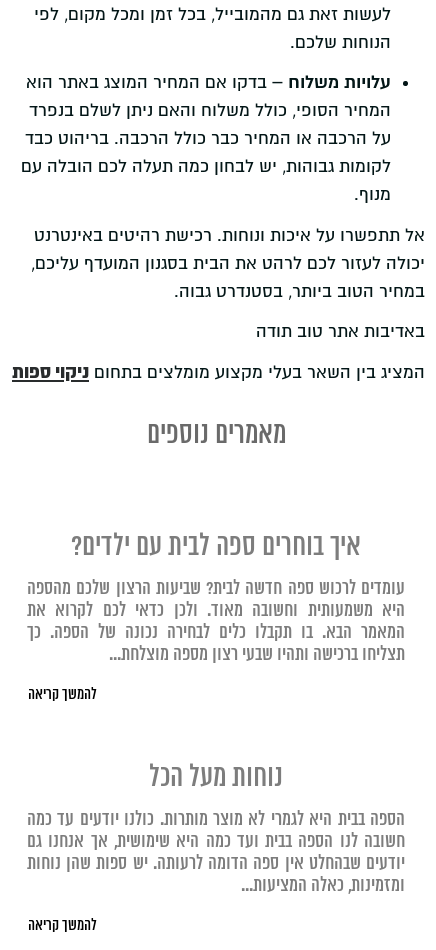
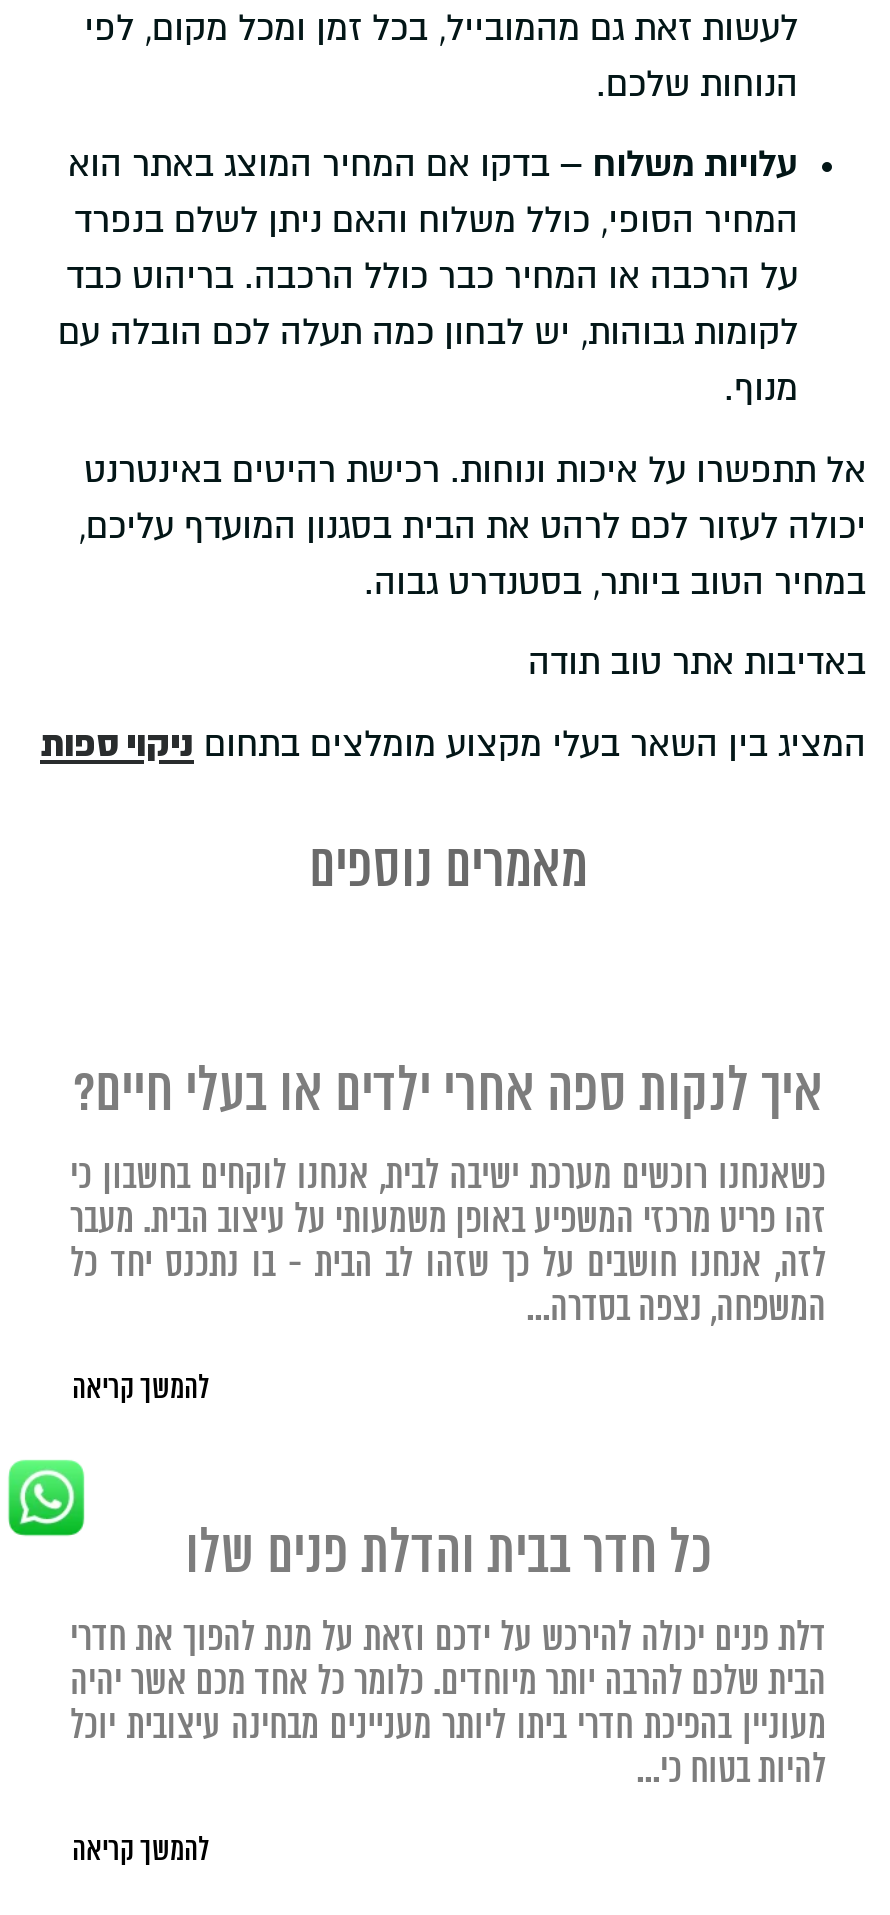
- איך בוחרים ספה לבית עם ילדים?
- עומדים לרכוש ספה חדשה לבית? שביעות הרצון שלכם מהספה
- היא משמעותית וחשובה מאוד. ולכן כדאי לכם לקרוא את
- המאמר הבא. בו תקבלו כלים לבחירה נכונה של הספה. כך
- תצליחו ברכישה ותהיו שבעי רצון מספה מוצלחת...
+ איך לנקות ספה אחרי ילדים או בעלי חיים?
+ כשאנחנו רוכשים מערכת ישיבה לבית, אנחנו לוקחים בחשבון כי
+ זהו פריט מרכזי המשפיע באופן משמעותי על עיצוב הבית. מעבר
+ לזה, אנחנו חושבים על כך שזהו לב הבית - בו נתכנס יחד כל
+ המשפחה, נצפה בסדרה...

+ [image]

- נוחות מעל הכל
- הספה בבית היא לגמרי לא מוצר מותרות. כולנו יודעים עד כמה
- חשובה לנו הספה בבית ועד כמה היא שימושית, אך אנחנו גם
- יודעים שבהחלט אין ספה הדומה לרעותה. יש ספות שהן נוחות
- ומזמינות, כאלה המציעות...
+ כל חדר בבית והדלת פנים שלו
+ דלת פנים יכולה להירכש על ידכם וזאת על מנת להפוך את חדרי
+ הבית שלכם להרבה יותר מיוחדים. כלומר כל אחד מכם אשר יהיה
+ מעוניין בהפיכת חדרי ביתו ליותר מעניינים מבחינה עיצובית יוכל
+ להיות בטוח כי...
